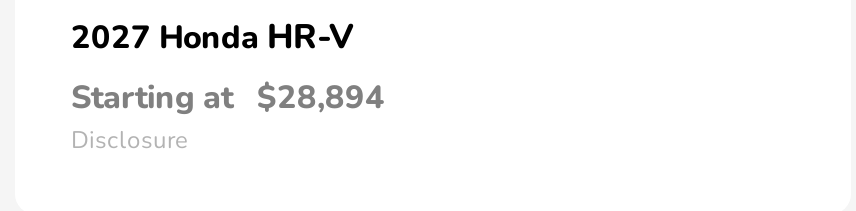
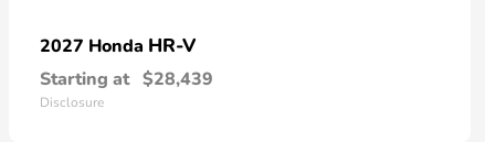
- Starting at $28,894
+ Starting at $28,439
